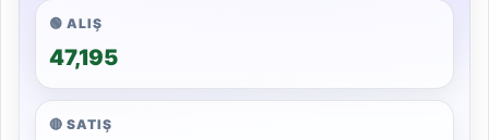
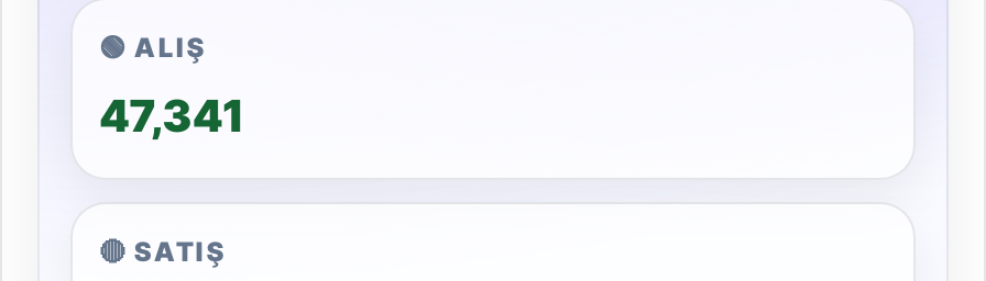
- 47,195
+ 47,341
